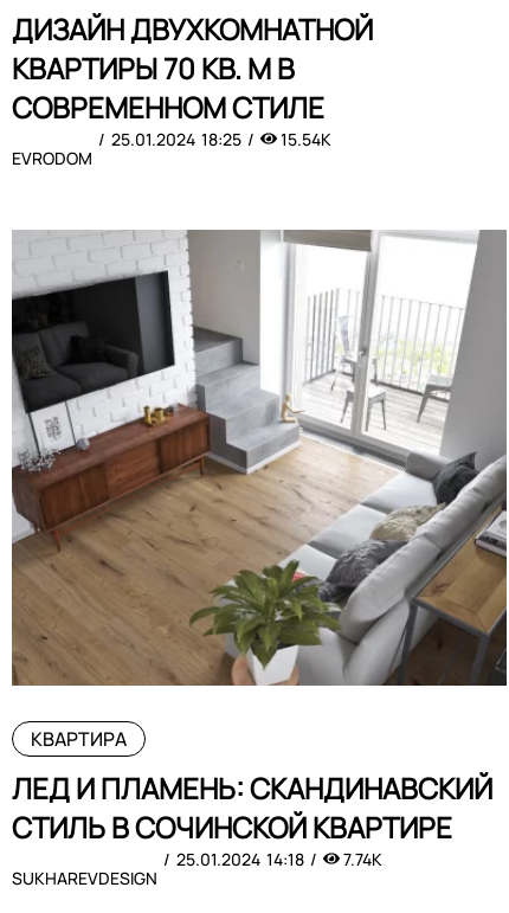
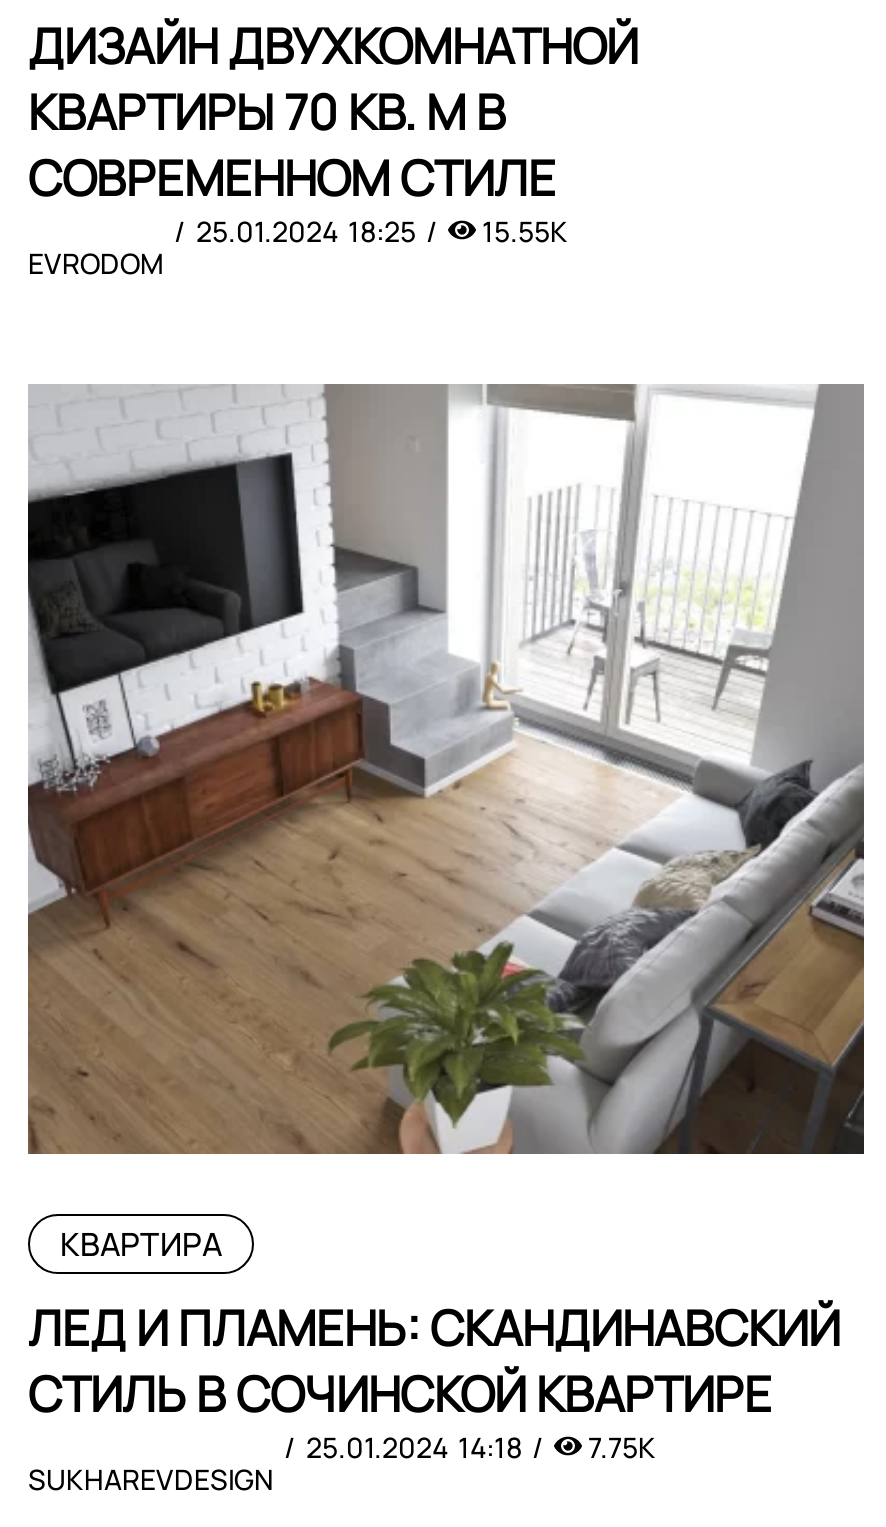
- 25.01.2024 18:25 15.54K
+ 25.01.2024 18:25 15.55K

- 25.01.2024 14:18 7.74K
+ 25.01.2024 14:18 7.75K
